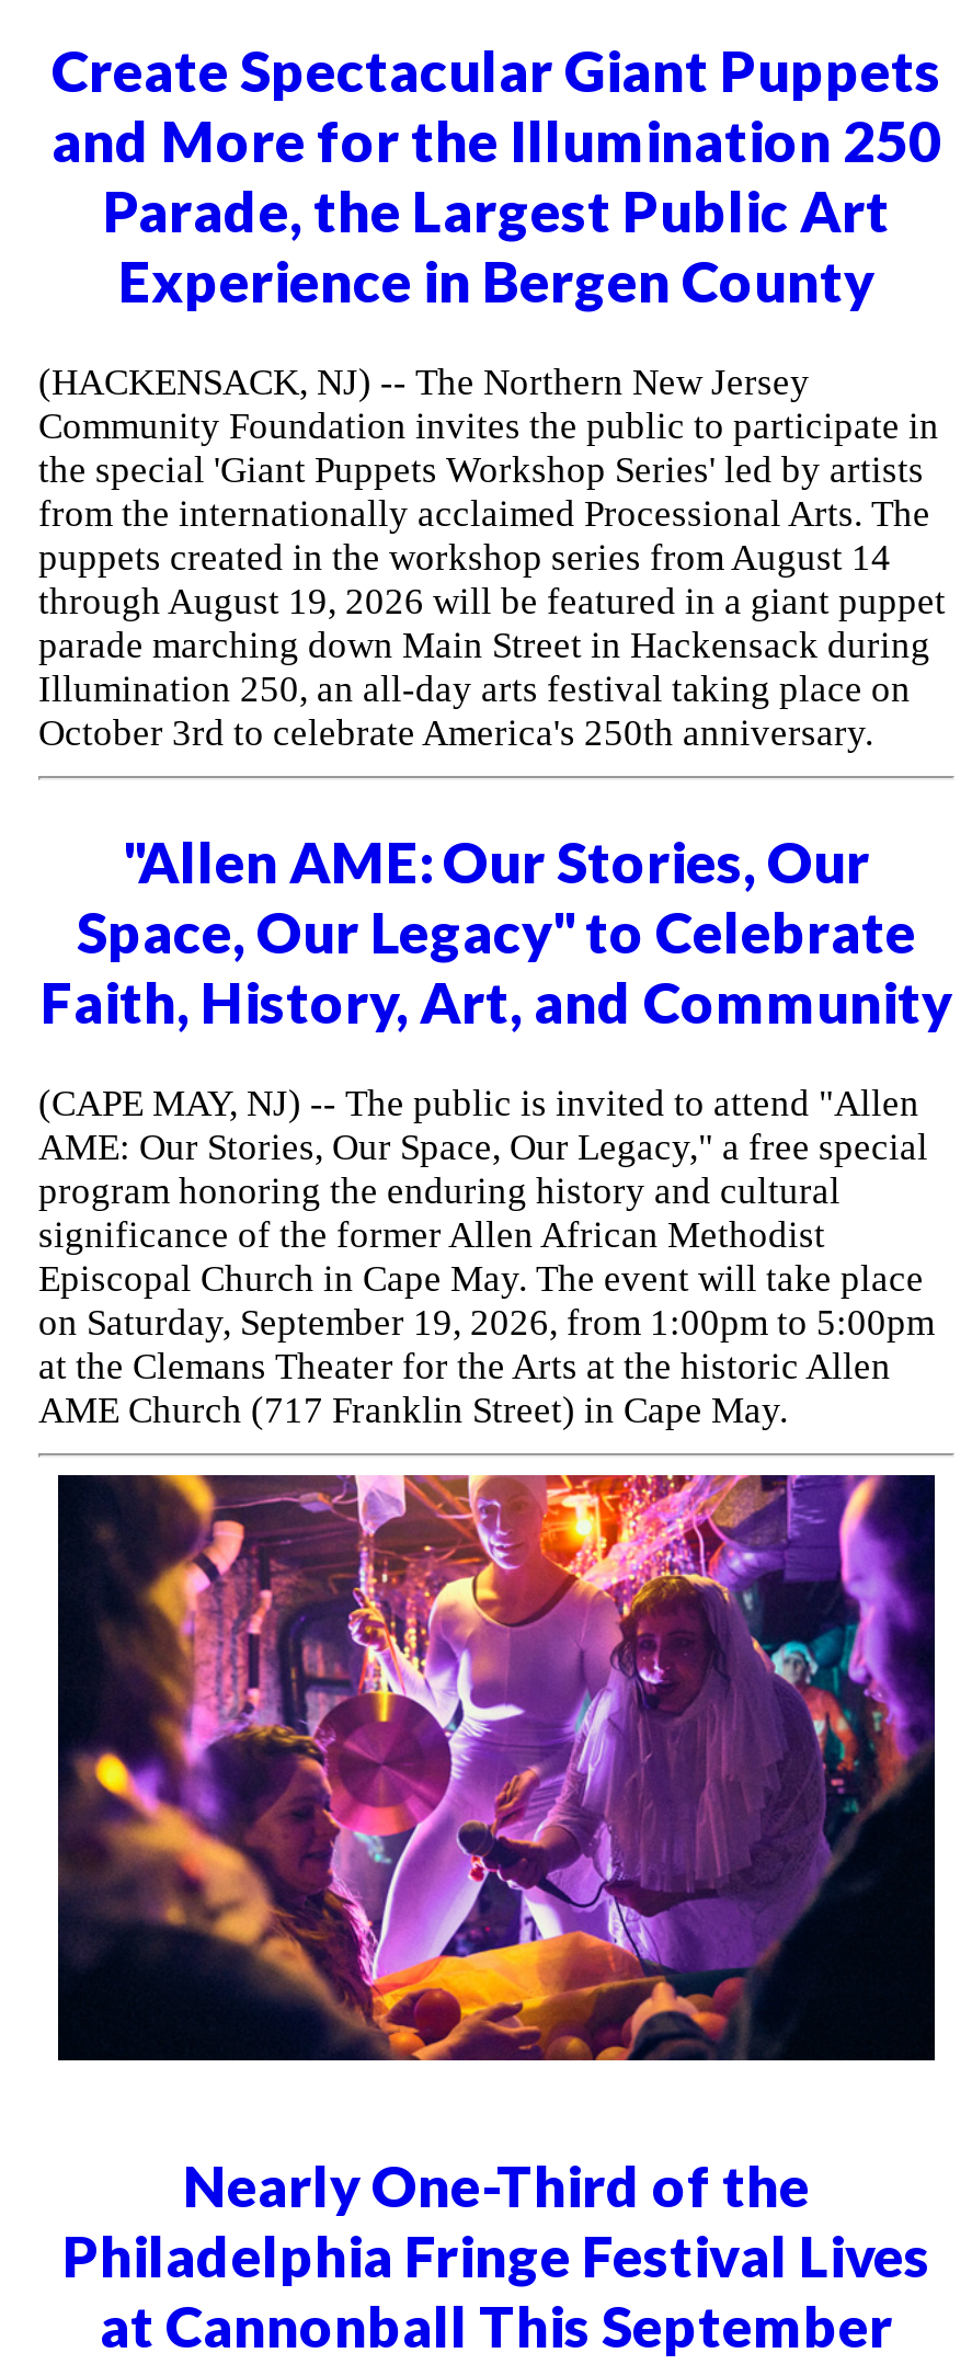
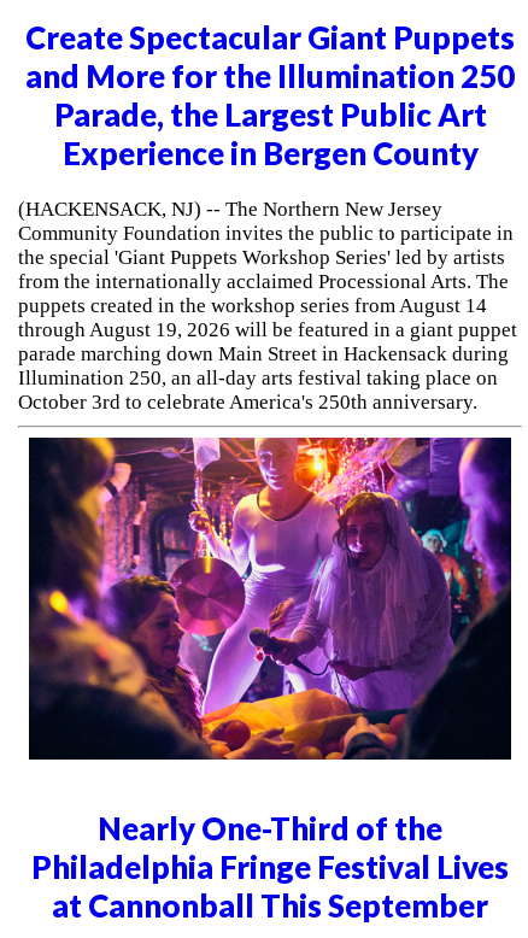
- "Allen AME: Our Stories, Our
- Space, Our Legacy" to Celebrate
- Faith, History, Art, and Community
- (CAPE MAY, NJ) -- The public is invited to attend "Allen
- AME: Our Stories, Our Space, Our Legacy," a free special
- program honoring the enduring history and cultural
- significance of the former Allen African Methodist
- Episcopal Church in Cape May. The event will take place
- on Saturday, September 19, 2026, from 1:00pm to 5:00pm
- at the Clemans Theater for the Arts at the historic Allen
- AME Church (717 Franklin Street) in Cape May.
